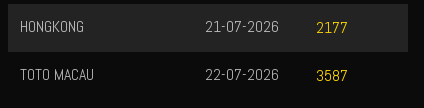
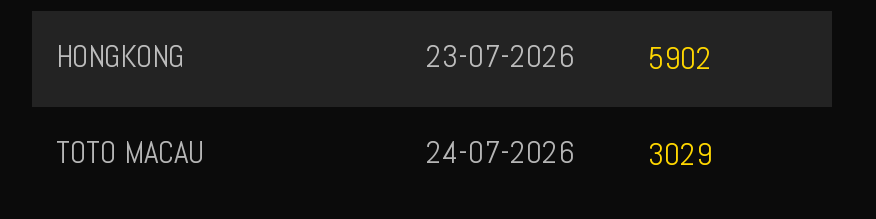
- 21-07-2026
+ 23-07-2026

- 2177
+ 5902

- 22-07-2026
+ 24-07-2026

- 3587
+ 3029
